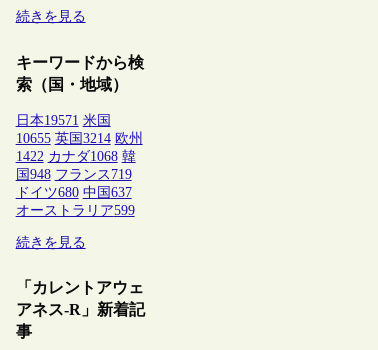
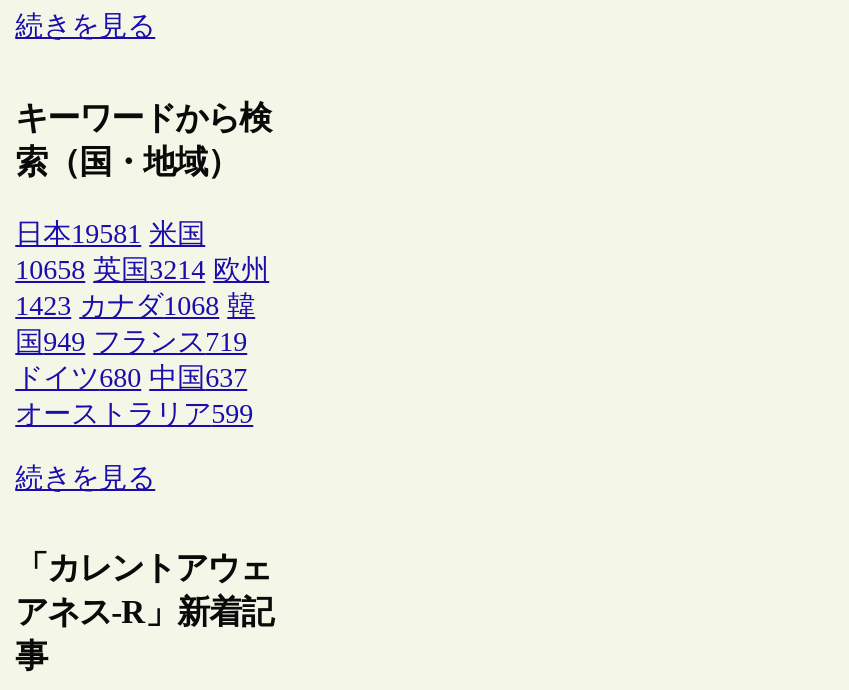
- 日本19571 米国
+ 日本19581 米国

- 10655 英国3214 欧州
+ 10658 英国3214 欧州

- 1422 カナダ1068 韓
+ 1423 カナダ1068 韓

- 国948 フランス719
+ 国949 フランス719
